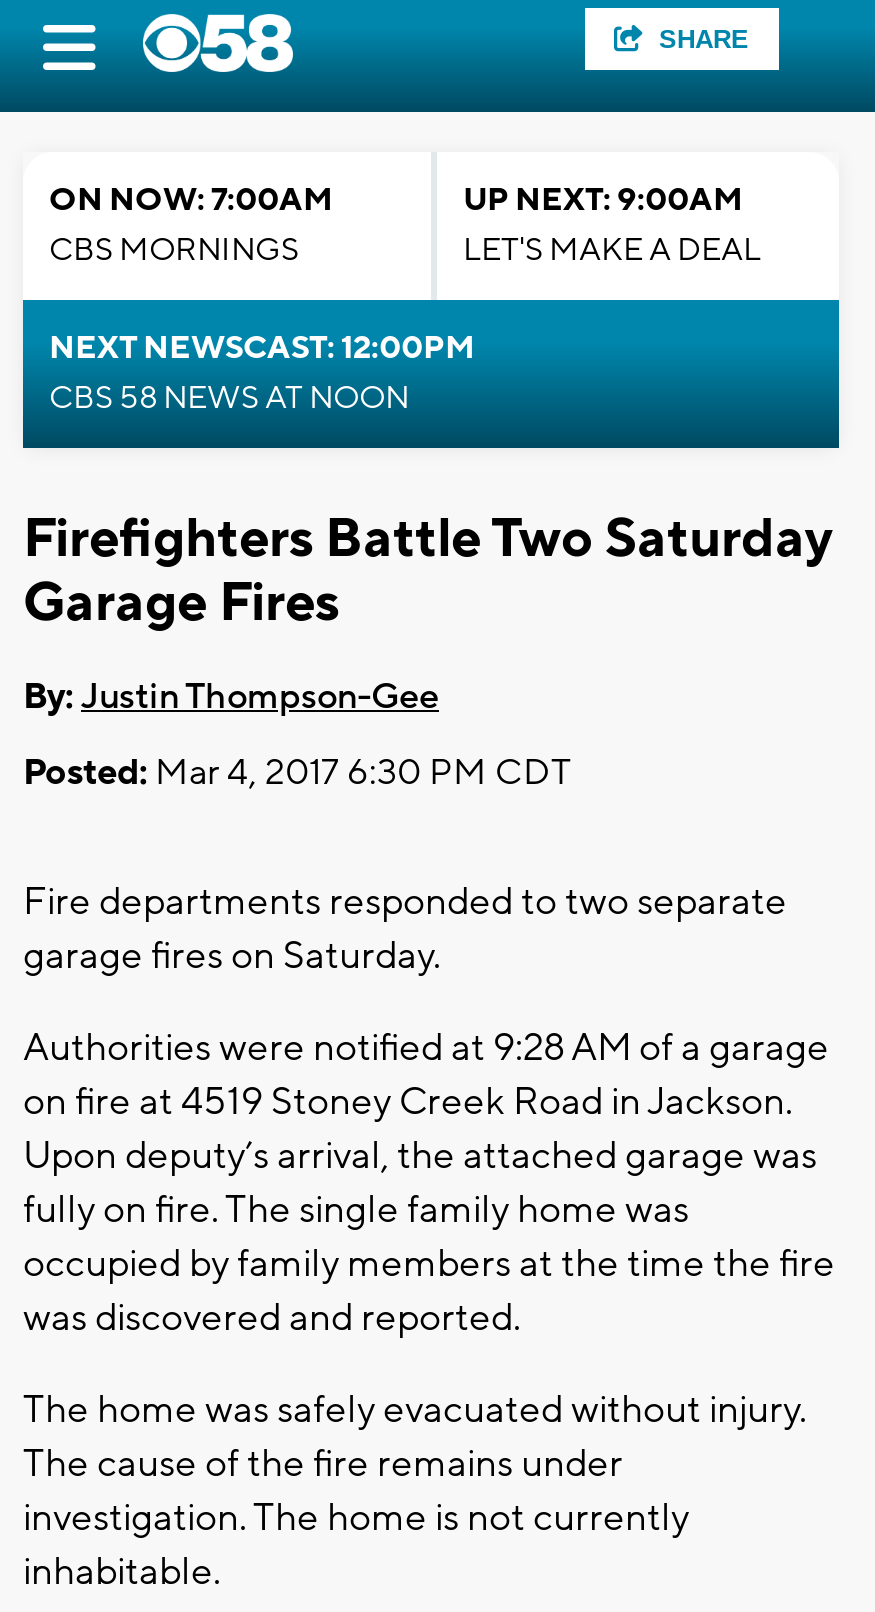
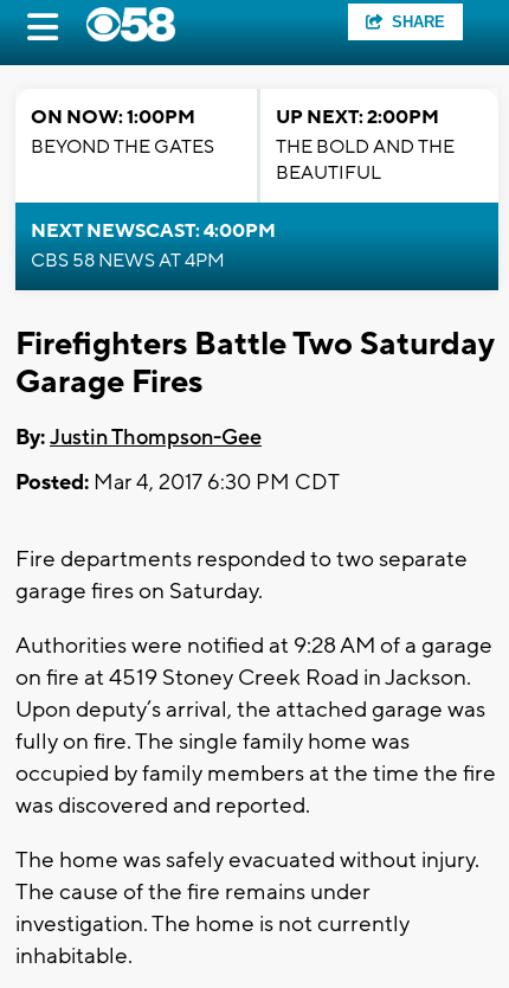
- ON NOW: 7:00AM
- CBS MORNINGS
+ ON NOW: 1:00PM
+ BEYOND THE GATES

- UP NEXT: 9:00AM
- LET'S MAKE A DEAL
+ UP NEXT: 2:00PM
+ THE BOLD AND THE
+ BEAUTIFUL

- NEXT NEWSCAST: 12:00PM
- CBS 58 NEWS AT NOON
+ NEXT NEWSCAST: 4:00PM
+ CBS 58 NEWS AT 4PM
